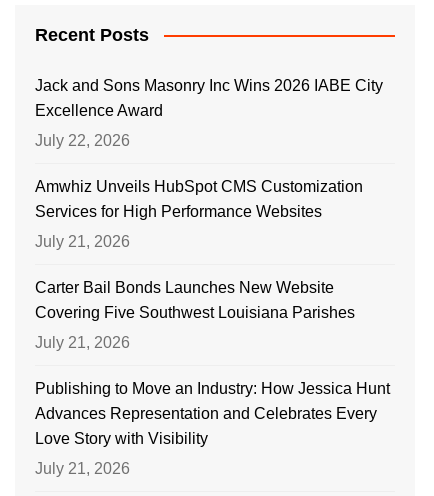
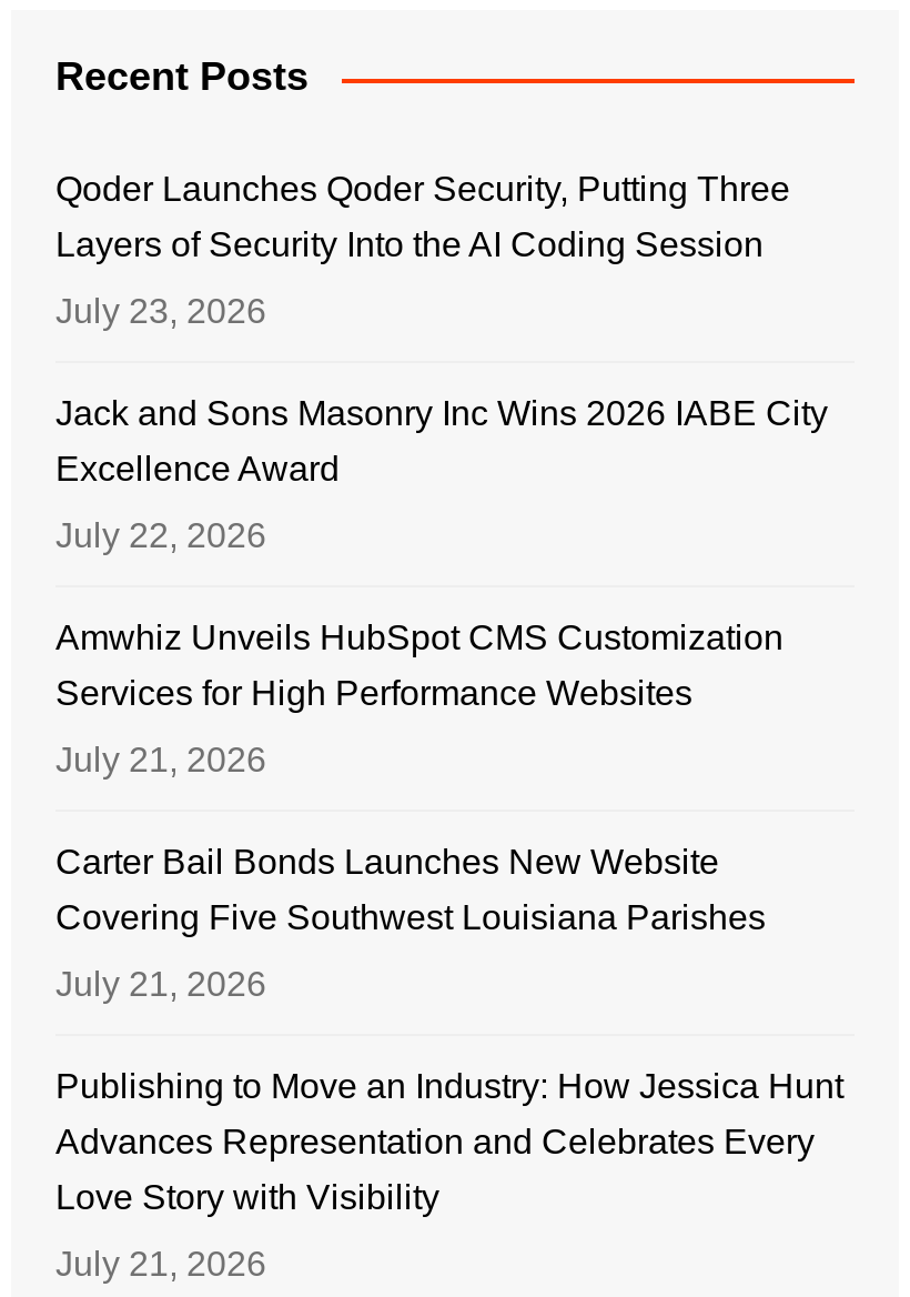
+ Qoder Launches Qoder Security, Putting Three
+ Layers of Security Into the AI Coding Session
+ July 23, 2026
